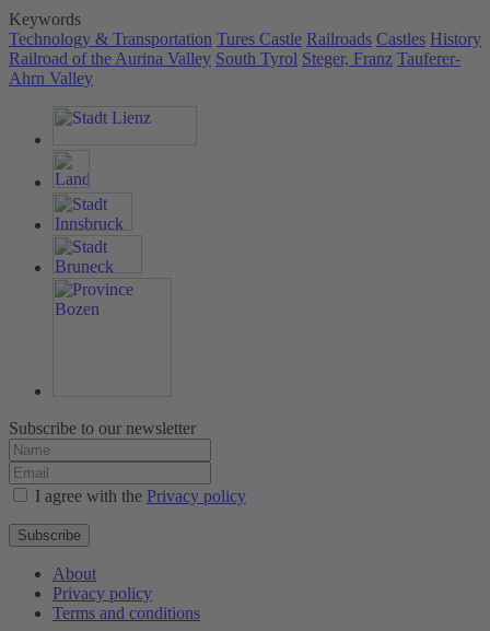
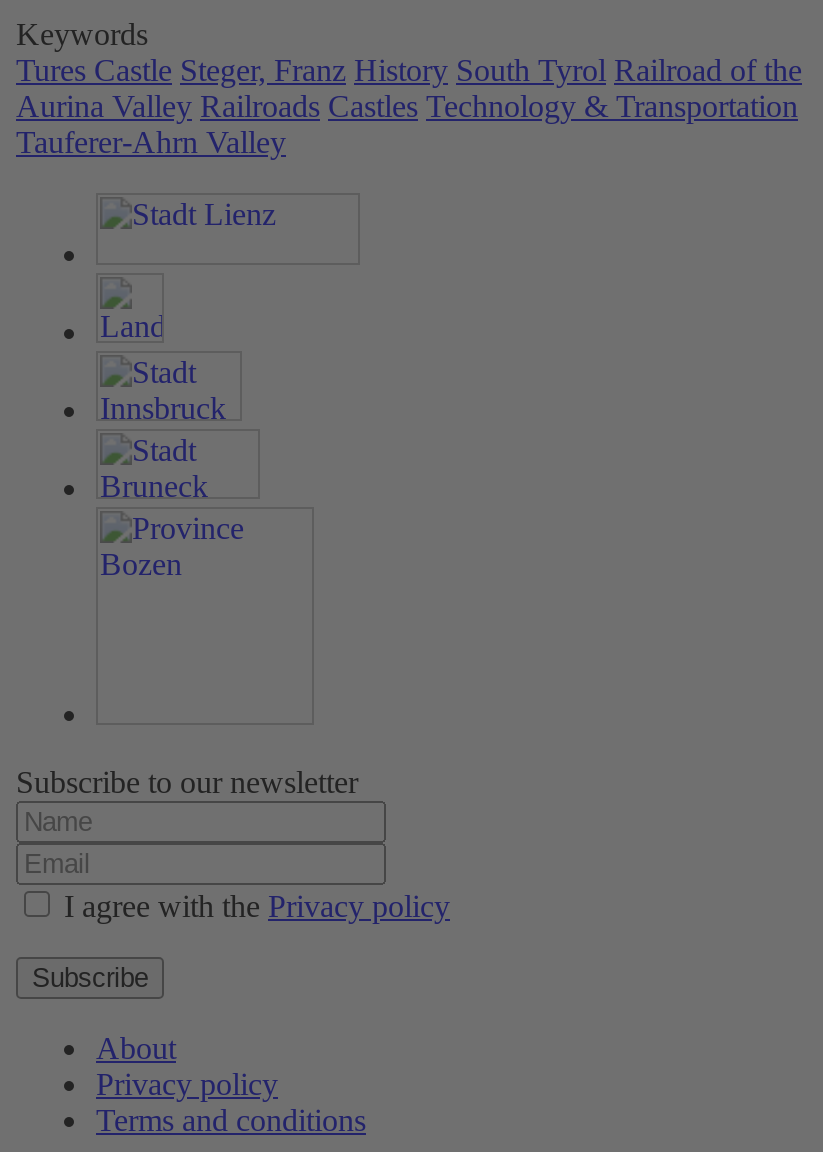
- Technology & Transportation Tures Castle Railroads Castles History
- Railroad of the Aurina Valley South Tyrol Steger, Franz Tauferer-
- Ahrn Valley
+ Tures Castle Steger, Franz History South Tyrol Railroad of the
+ Aurina Valley Railroads Castles Technology & Transportation
+ Tauferer-Ahrn Valley
